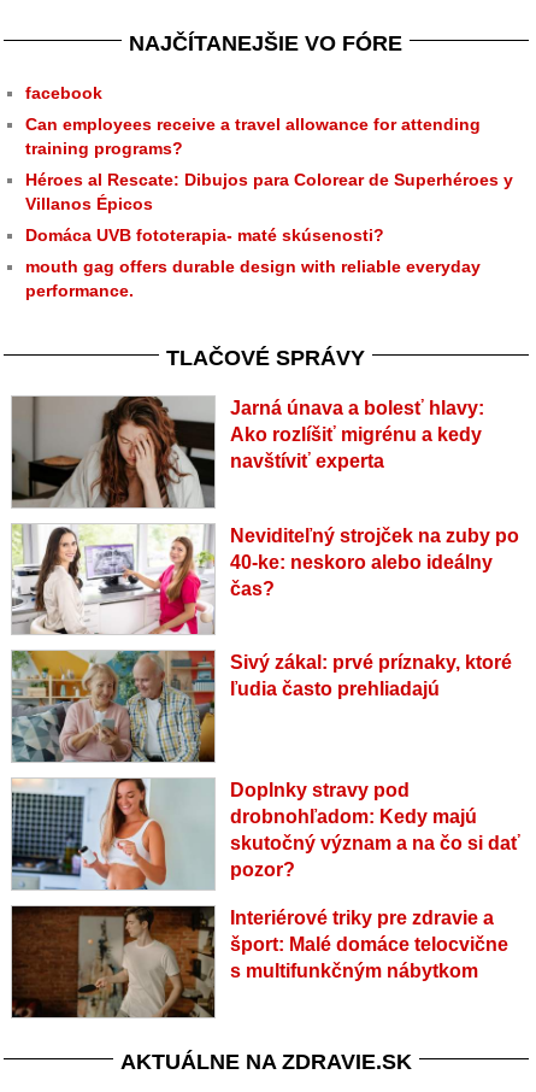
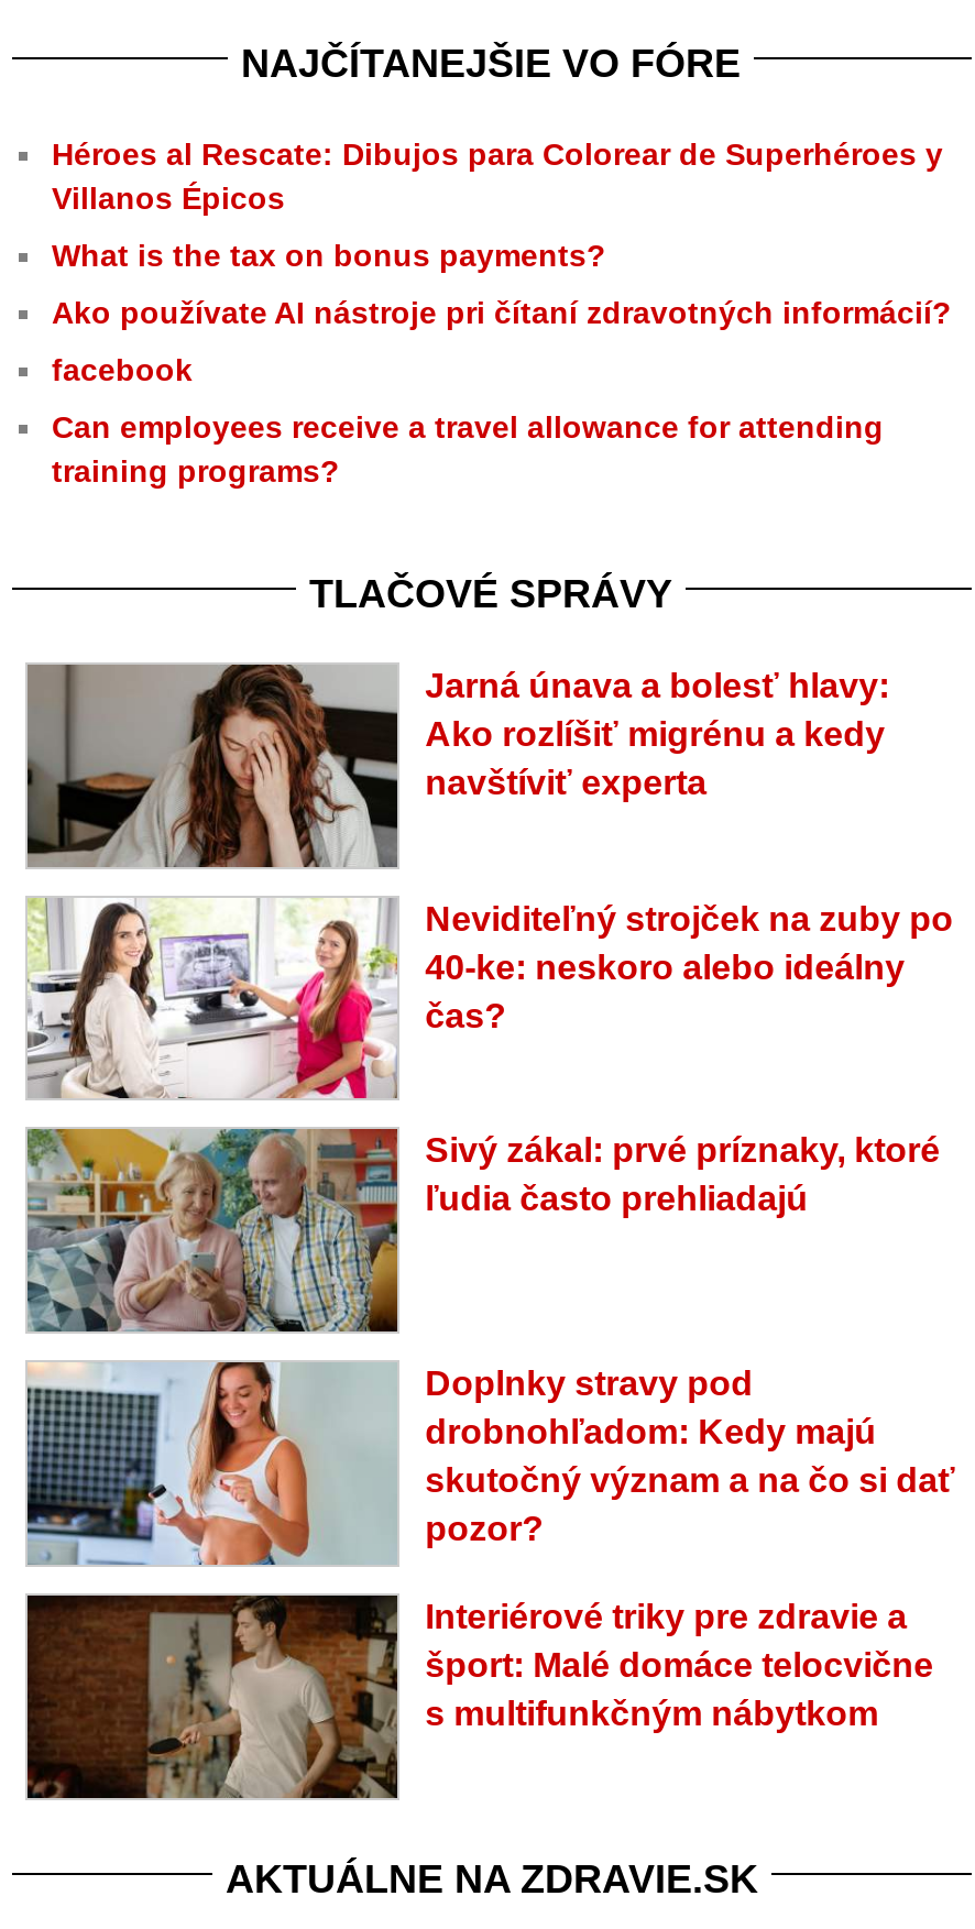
+ What is the tax on bonus payments?
+ Ako používate AI nástroje pri čítaní zdravotných informácií?

moved down: facebook | Can employees receive a travel allowance for attending | training programs?

moved up: Héroes al Rescate: Dibujos para Colorear de Superhéroes y | Villanos Épicos

- Domáca UVB fototerapia- maté skúsenosti?
- mouth gag offers durable design with reliable everyday
- performance.
